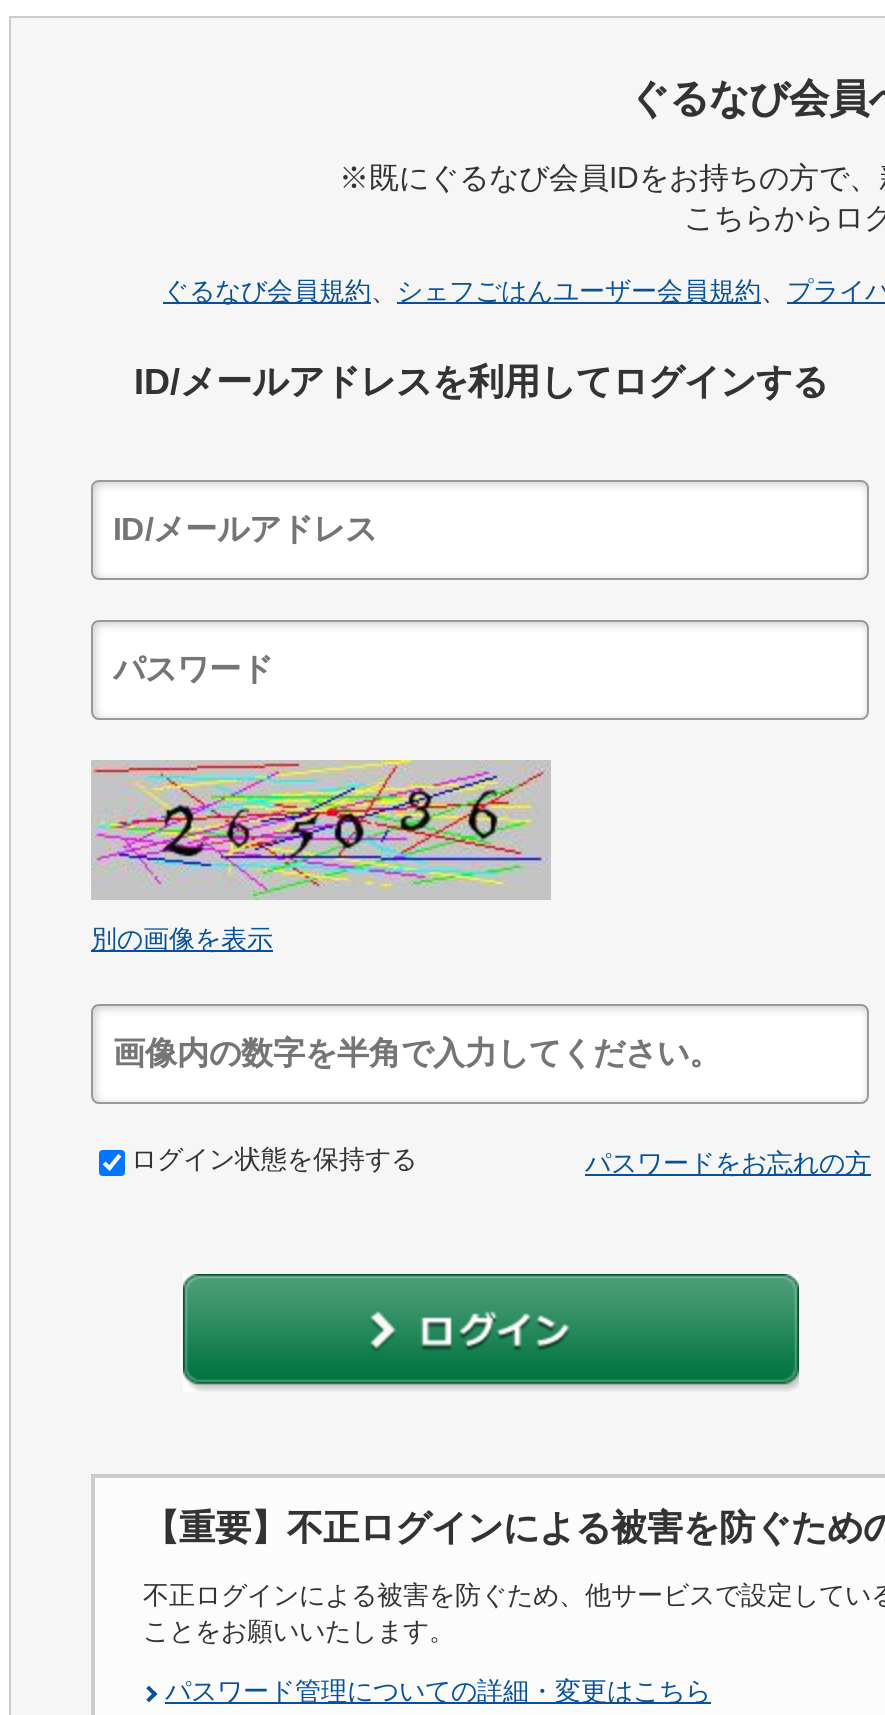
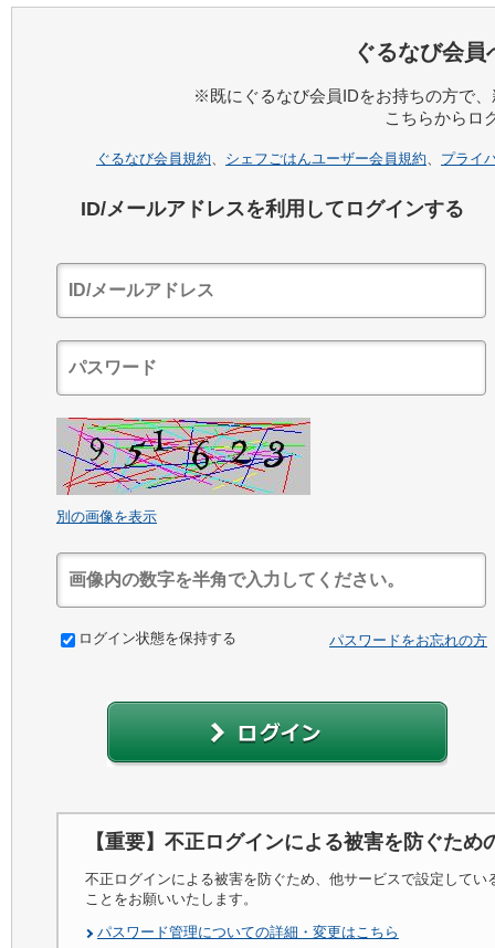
- [image]
+ [image]
